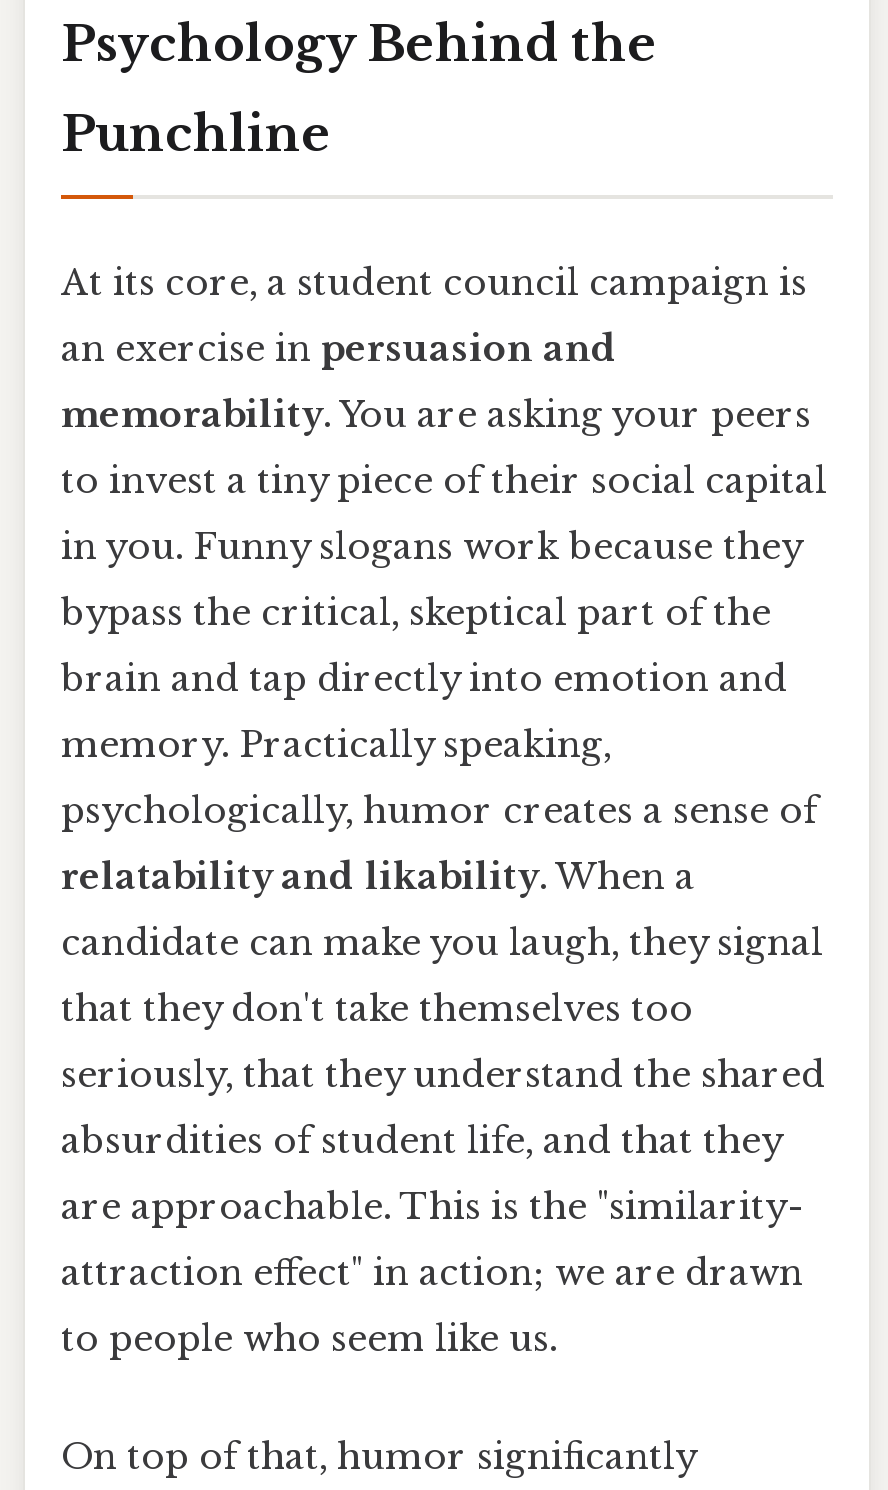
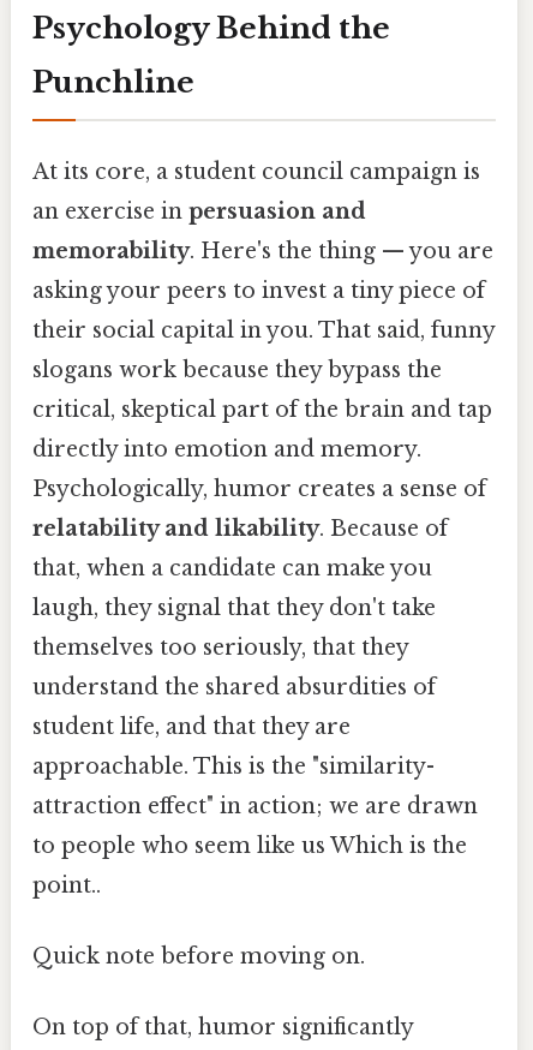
- memorability. You are asking your peers
- to invest a tiny piece of their social capital
- in you. Funny slogans work because they
- bypass the critical, skeptical part of the
- brain and tap directly into emotion and
- memory. Practically speaking,
- psychologically, humor creates a sense of
- relatability and likability. When a
- candidate can make you laugh, they signal
- that they don't take themselves too
- seriously, that they understand the shared
- absurdities of student life, and that they
- are approachable. This is the "similarity-
+ memorability. Here's the thing — you are
+ asking your peers to invest a tiny piece of
+ their social capital in you. That said, funny
+ slogans work because they bypass the
+ critical, skeptical part of the brain and tap
+ directly into emotion and memory.
+ Psychologically, humor creates a sense of
+ relatability and likability. Because of
+ that, when a candidate can make you
+ laugh, they signal that they don't take
+ themselves too seriously, that they
+ understand the shared absurdities of
+ student life, and that they are
+ approachable. This is the "similarity-

- to people who seem like us.
+ to people who seem like us Which is the
+ point..
+ Quick note before moving on.
